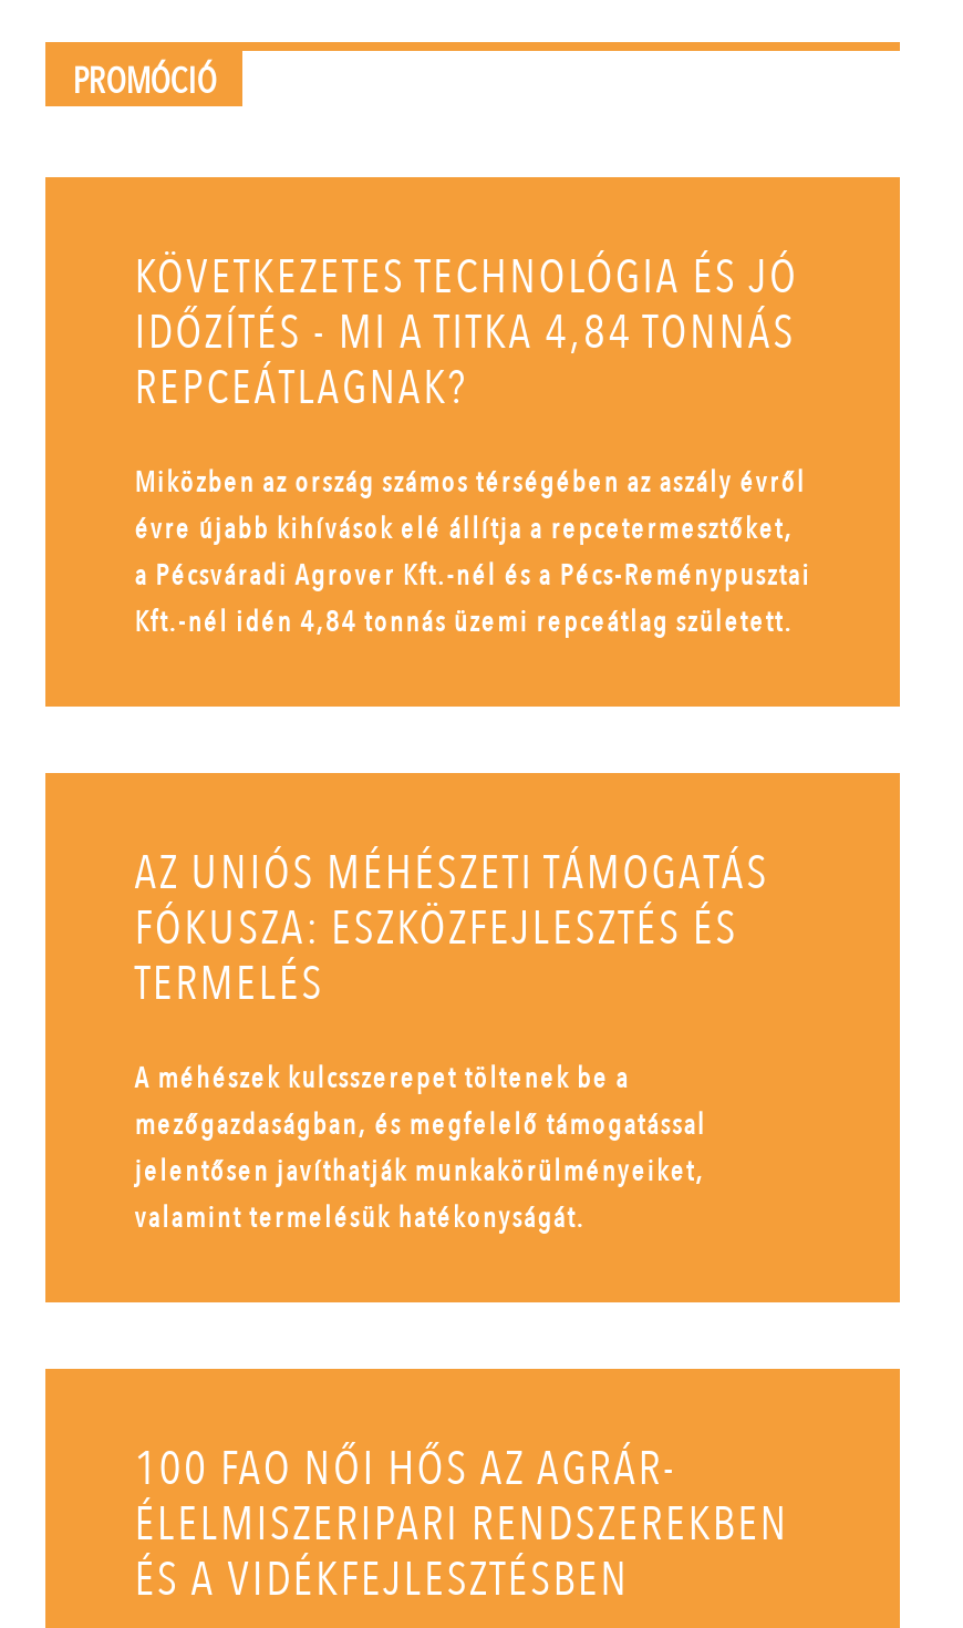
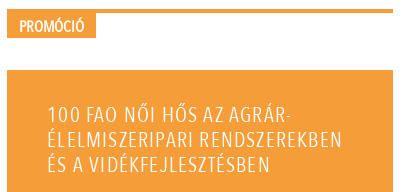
- KÖVETKEZETES TECHNOLÓGIA ÉS JÓ
- IDŐZÍTÉS - MI A TITKA 4,84 TONNÁS
- REPCEÁTLAGNAK?
- Miközben az ország számos térségében az aszály évről
- évre újabb kihívások elé állítja a repcetermesztőket,
- a Pécsváradi Agrover Kft.-nél és a Pécs-Reménypusztai
- Kft.-nél idén 4,84 tonnás üzemi repceátlag született.

- AZ UNIÓS MÉHÉSZETI TÁMOGATÁS
- FÓKUSZA: ESZKÖZFEJLESZTÉS ÉS
- TERMELÉS
- A méhészek kulcsszerepet töltenek be a
- mezőgazdaságban, és megfelelő támogatással
- jelentősen javíthatják munkakörülményeiket,
- valamint termelésük hatékonyságát.
